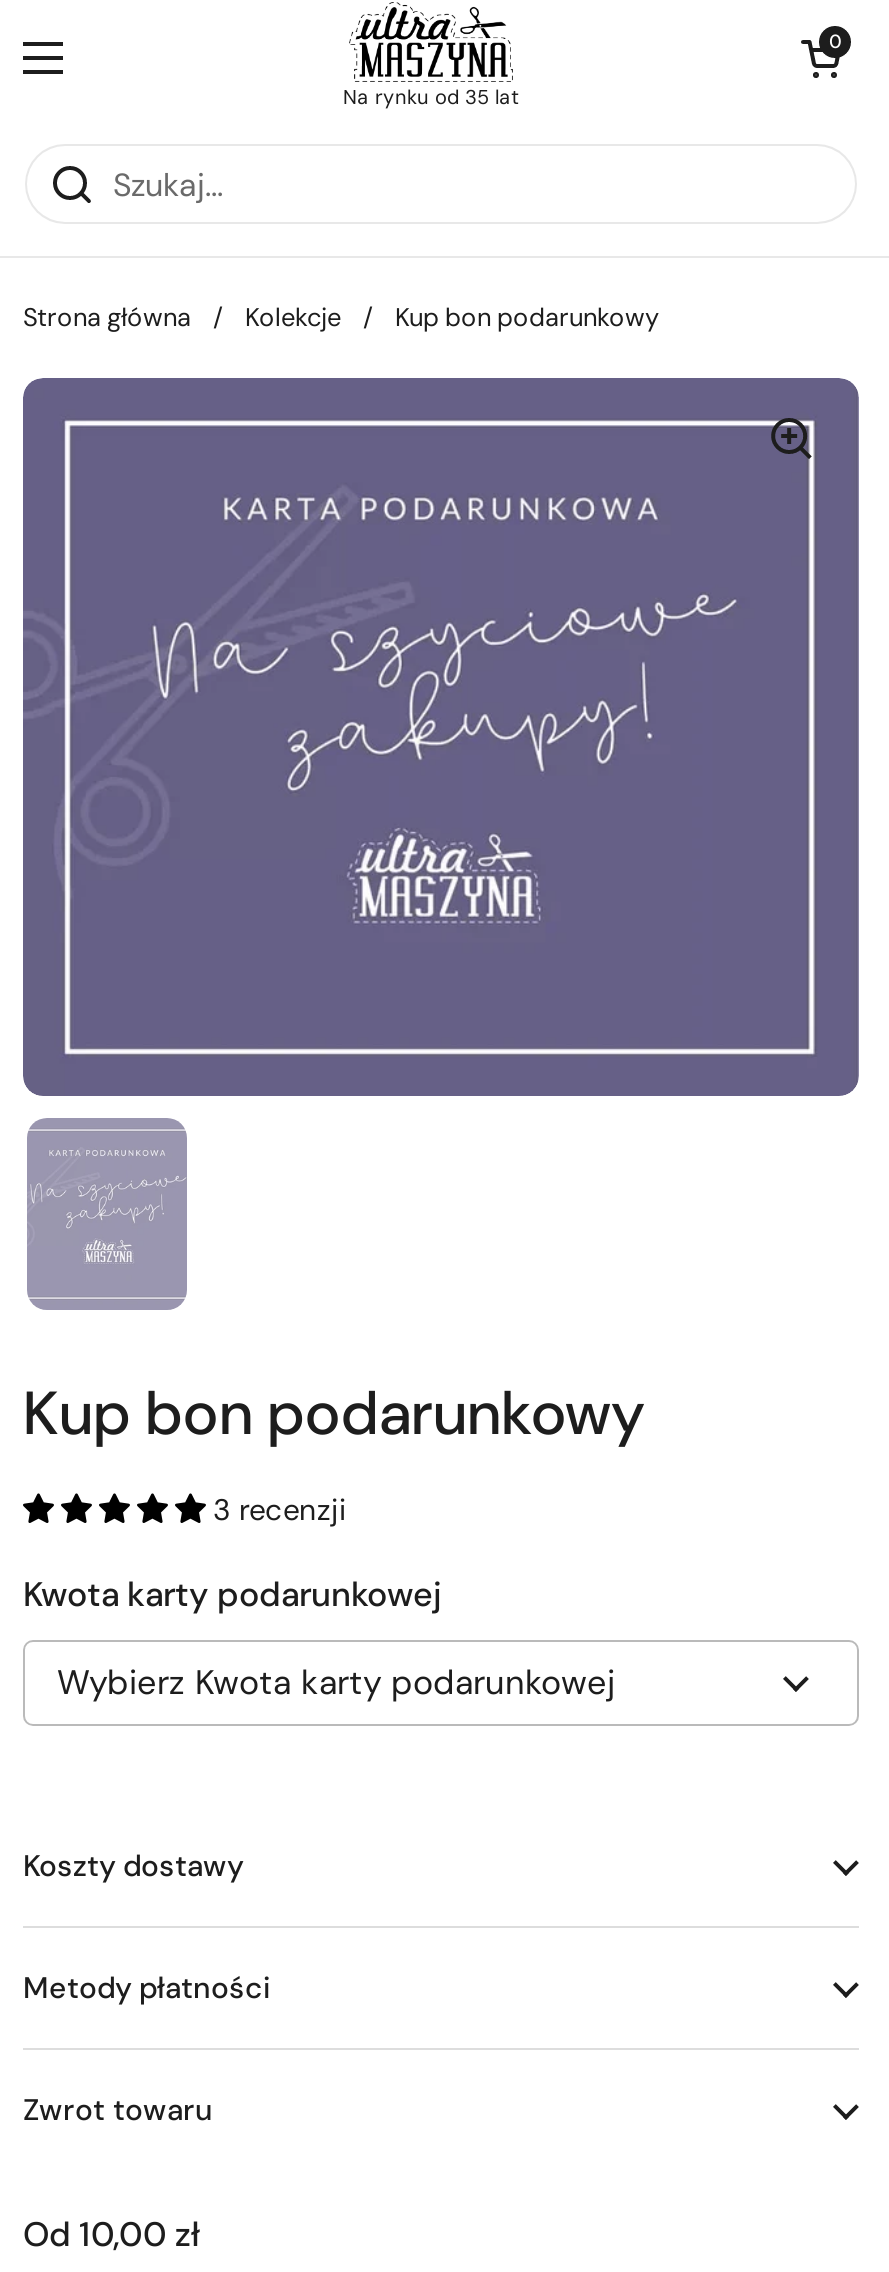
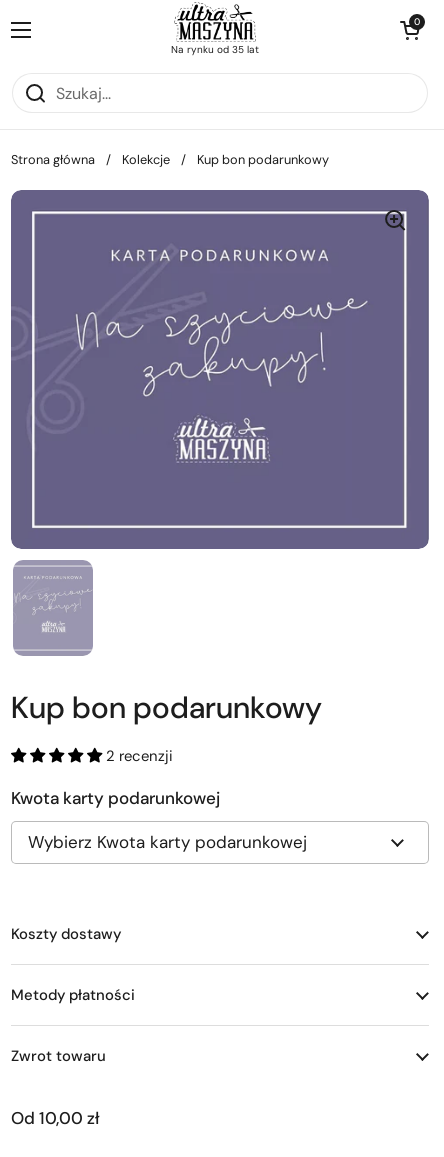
- 3 recenzji
+ 2 recenzji
